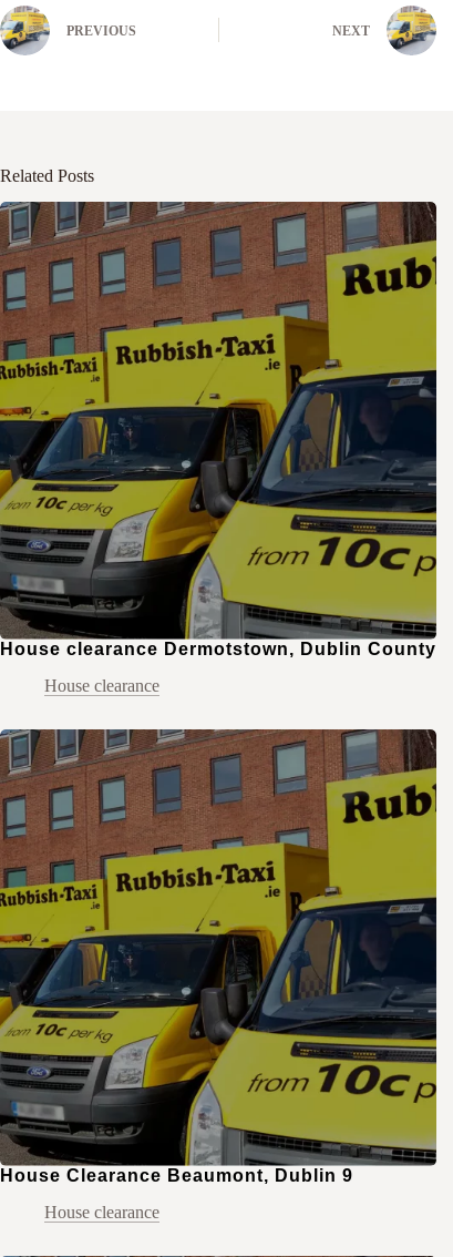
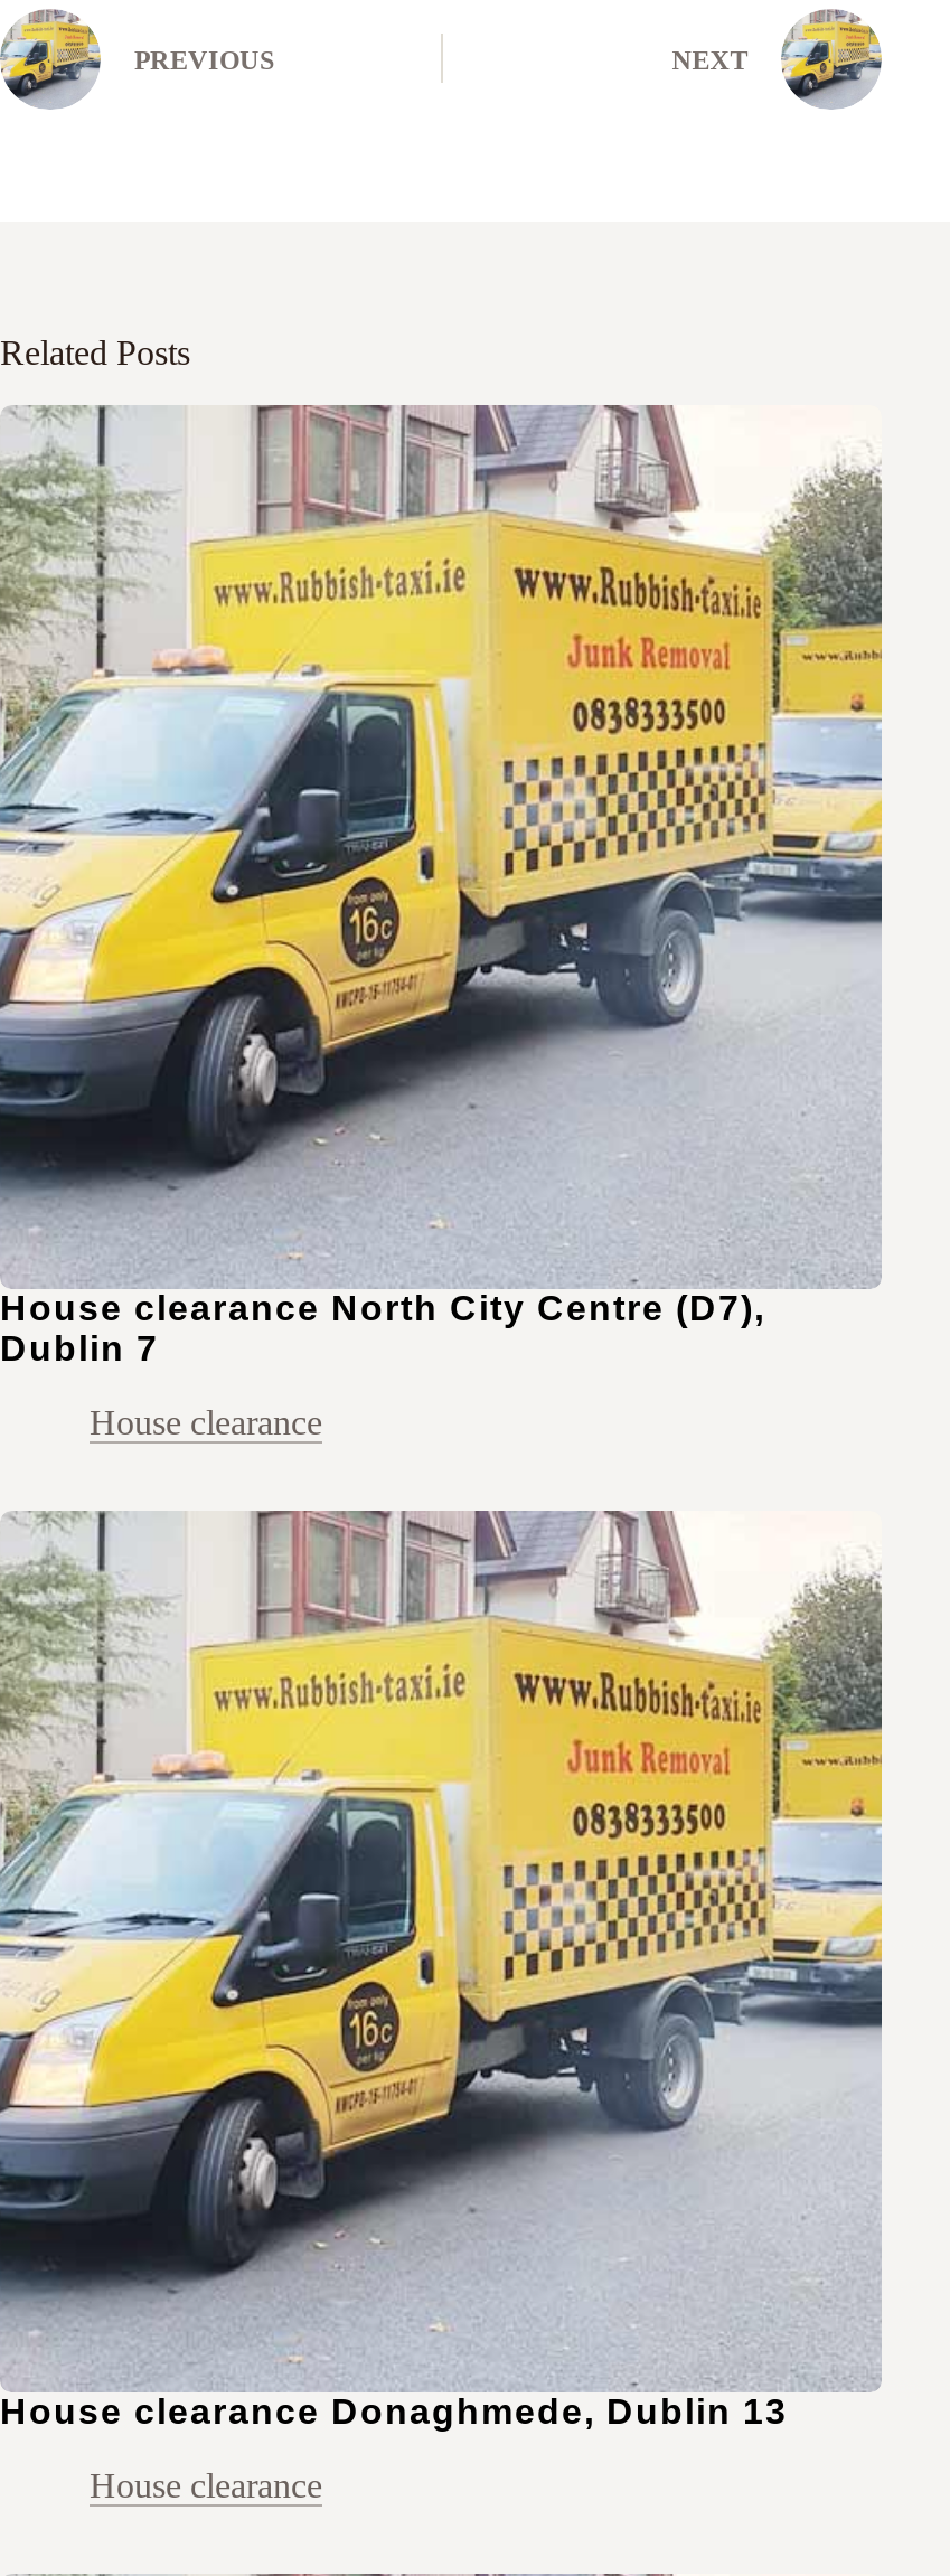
- [image]
- House clearance Dermotstown, Dublin County
+ [image]
+ House clearance North City Centre (D7),
+ Dublin 7

- [image]
- House Clearance Beaumont, Dublin 9
+ [image]
+ House clearance Donaghmede, Dublin 13
